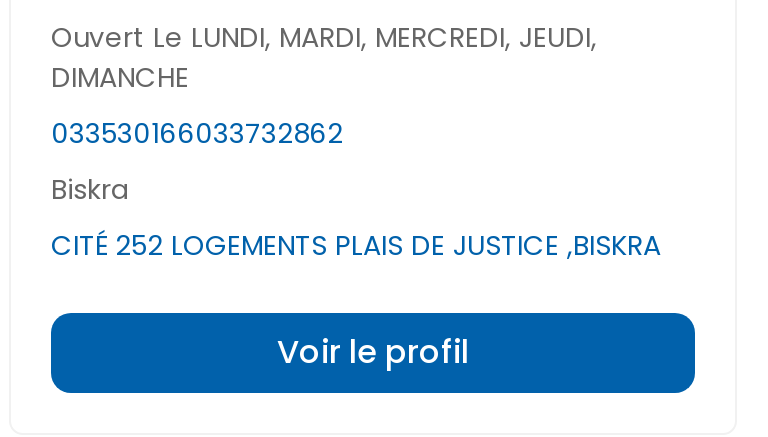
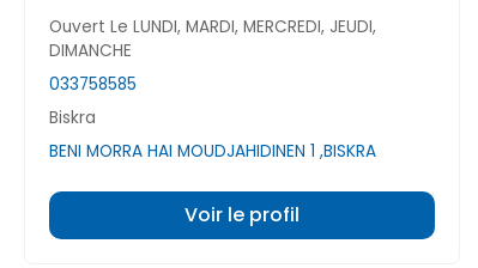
- 033530166033732862
+ 033758585

- CITÉ 252 LOGEMENTS PLAIS DE JUSTICE ,BISKRA
+ BENI MORRA HAI MOUDJAHIDINEN 1 ,BISKRA
